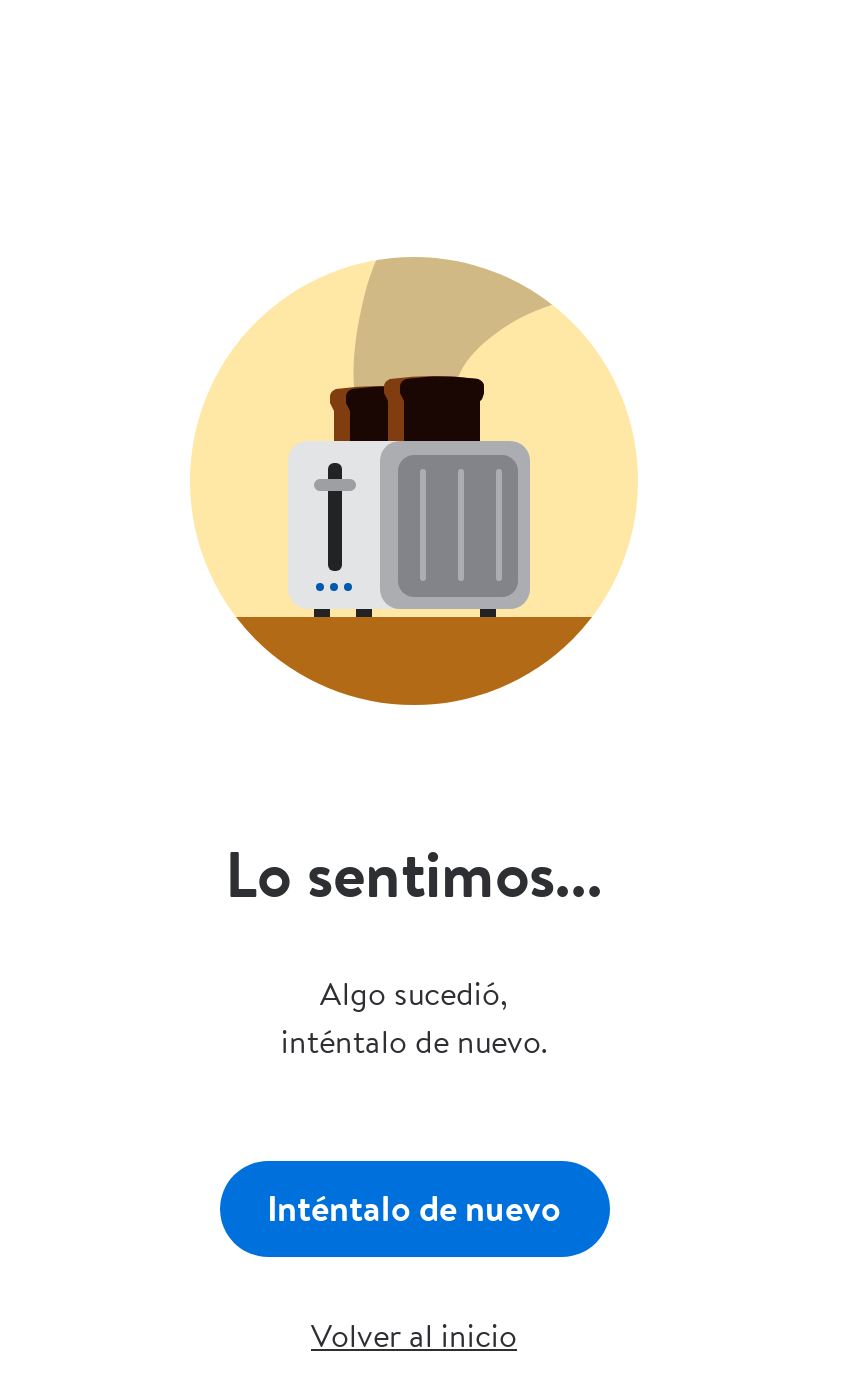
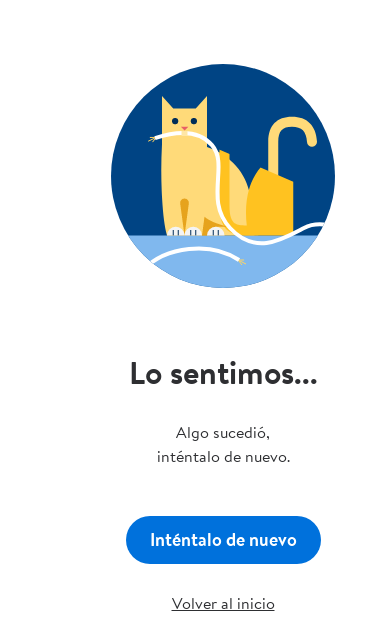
- [image]
+ [image]
